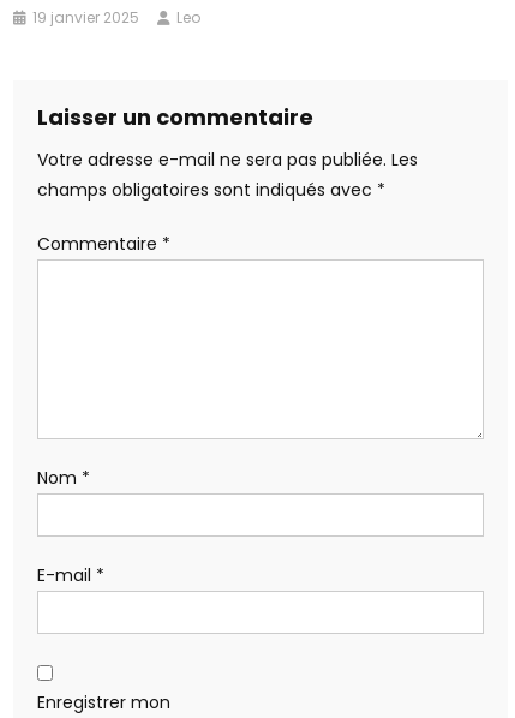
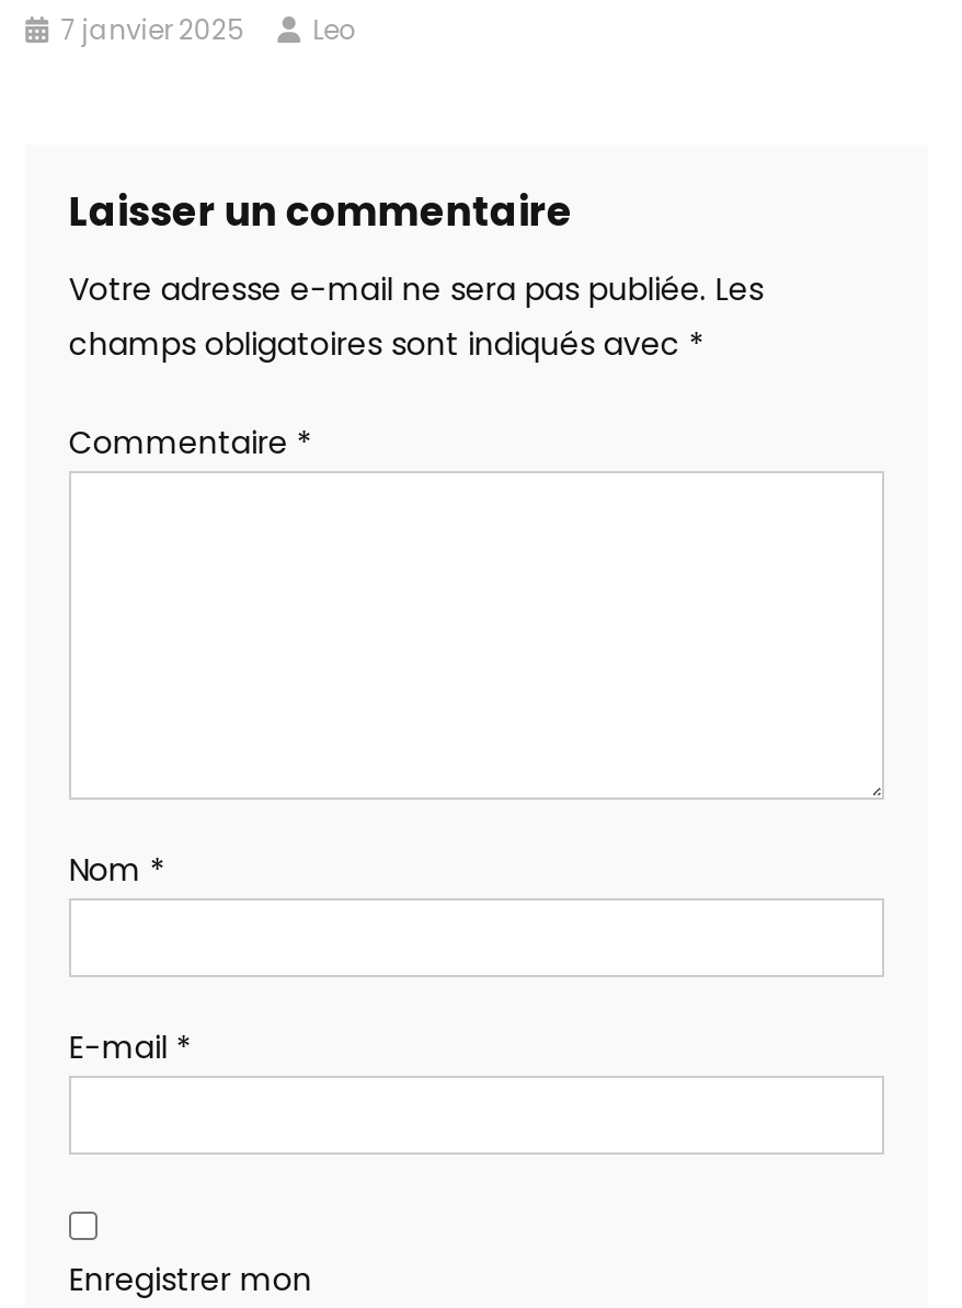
- 19 janvier 2025 Leo
+ 7 janvier 2025 Leo
